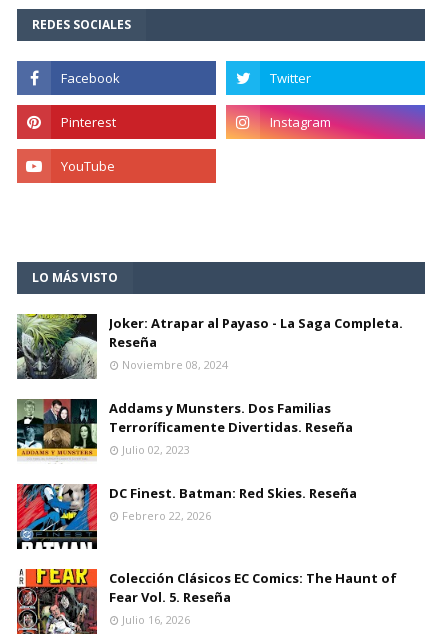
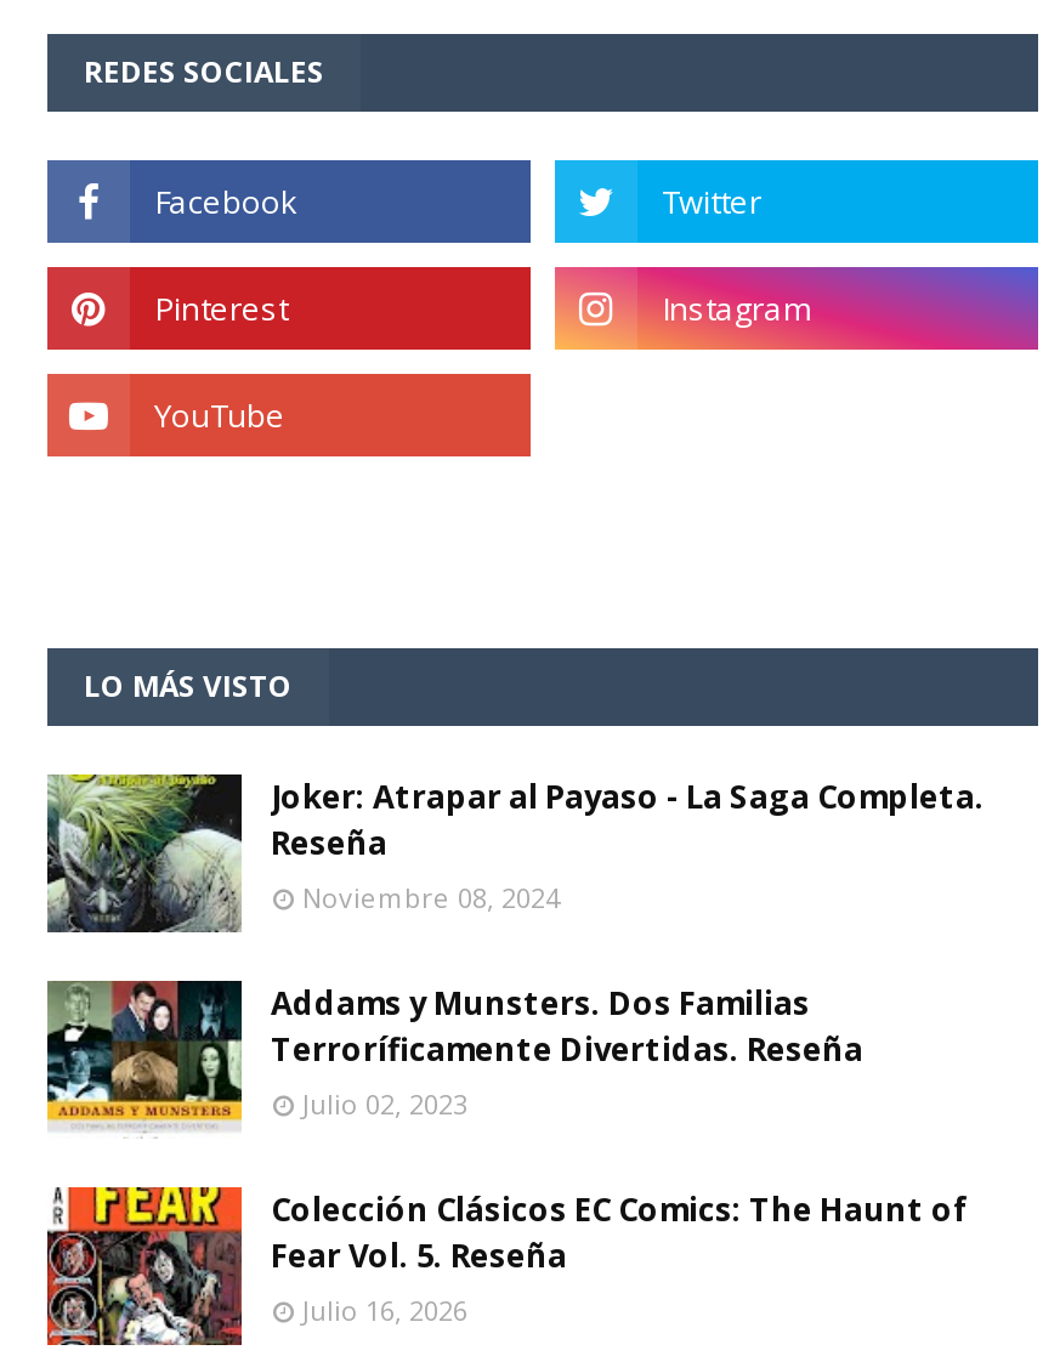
- [image]
- DC Finest. Batman: Red Skies. Reseña
- Febrero 22, 2026
